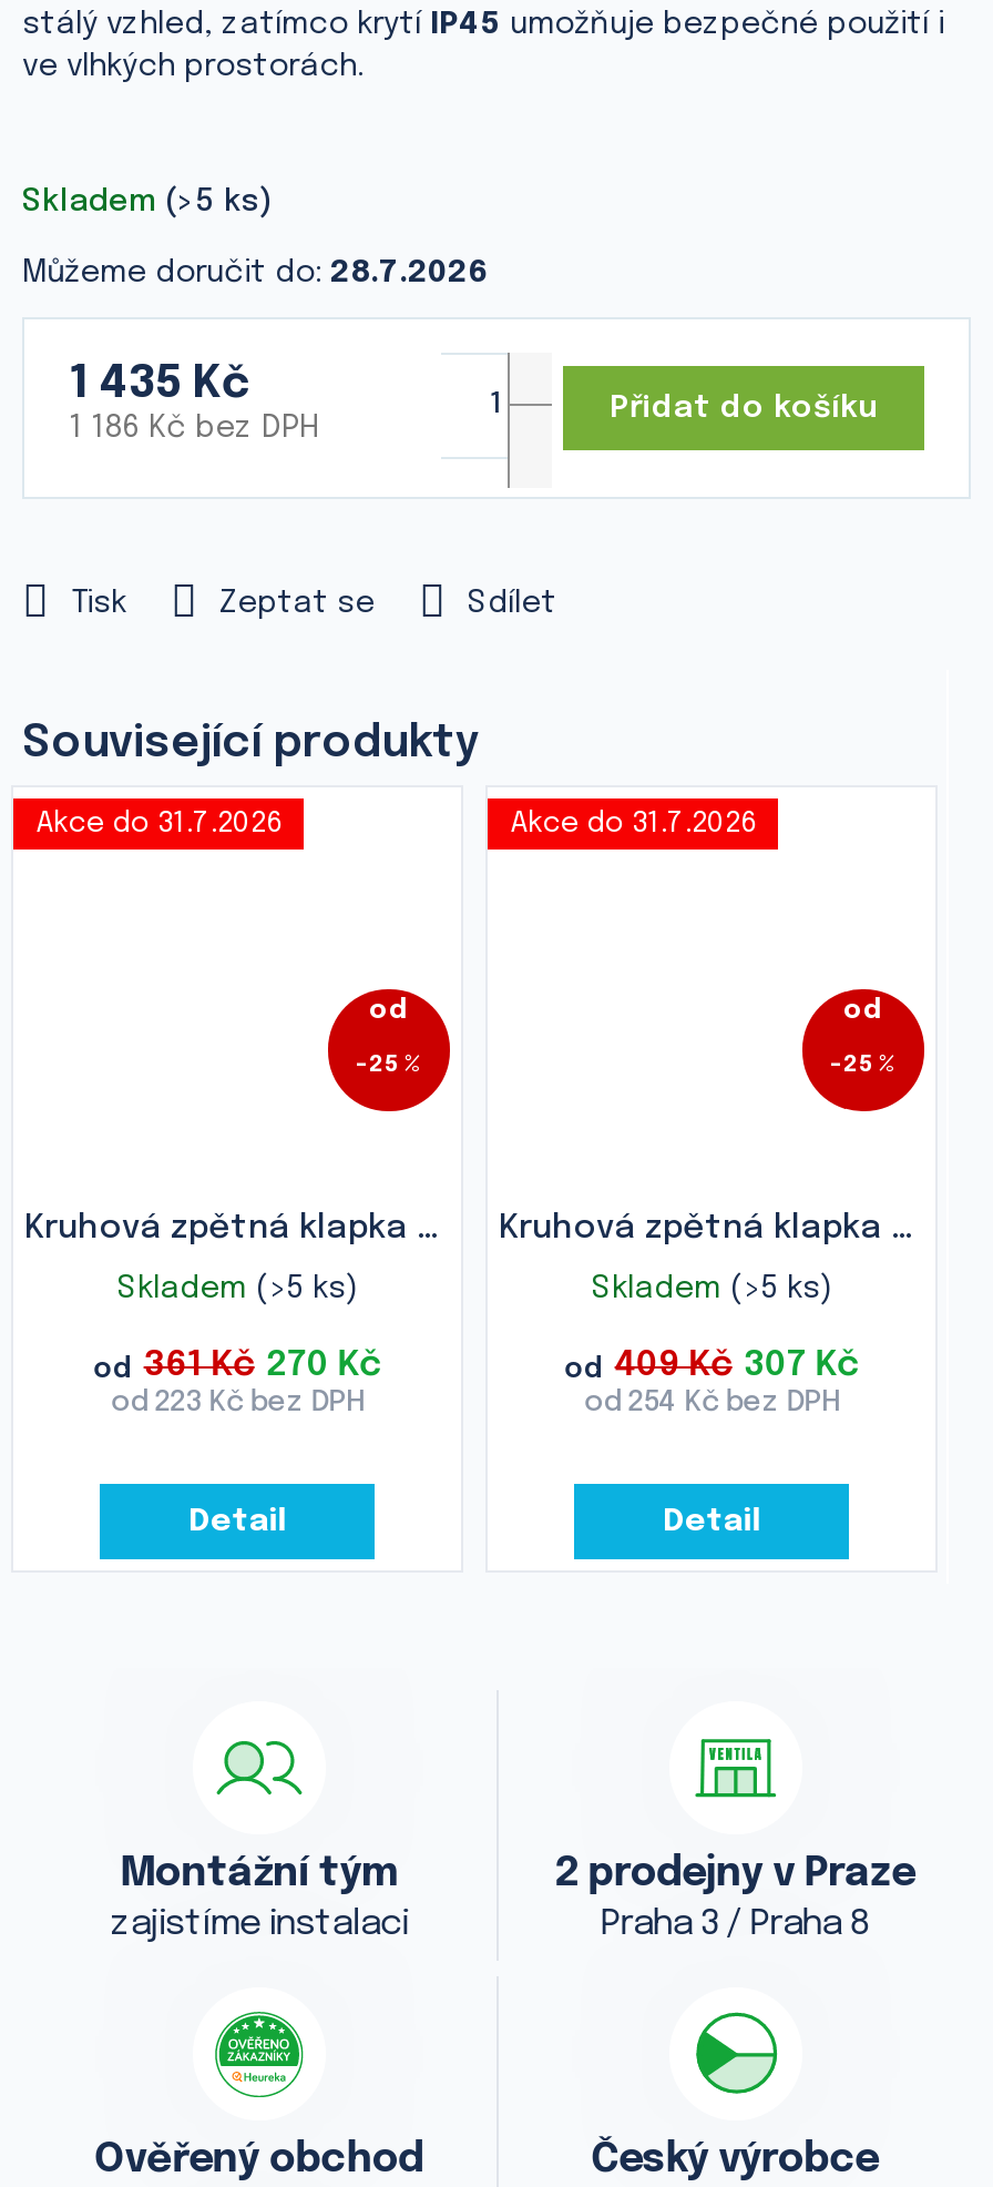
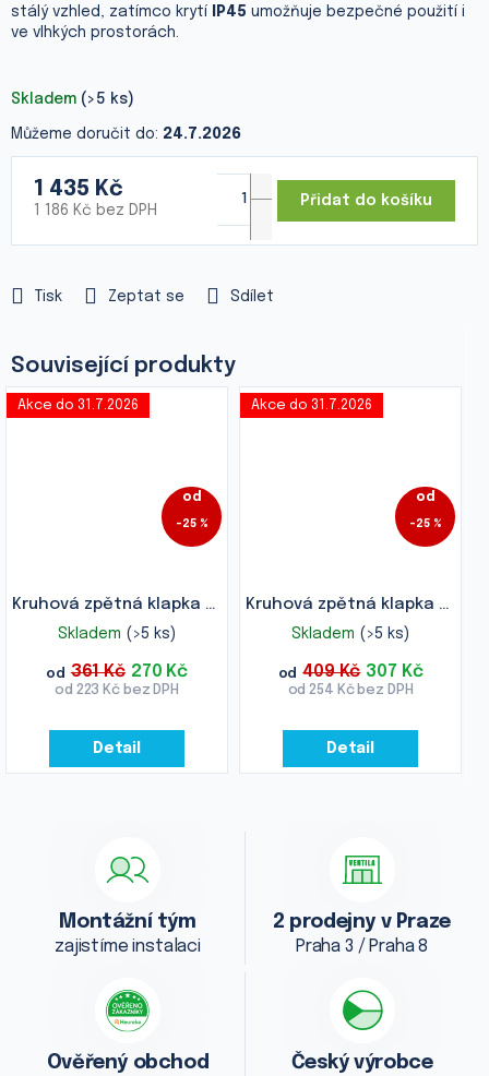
- Můžeme doručit do: 28.7.2026
+ Můžeme doručit do: 24.7.2026
